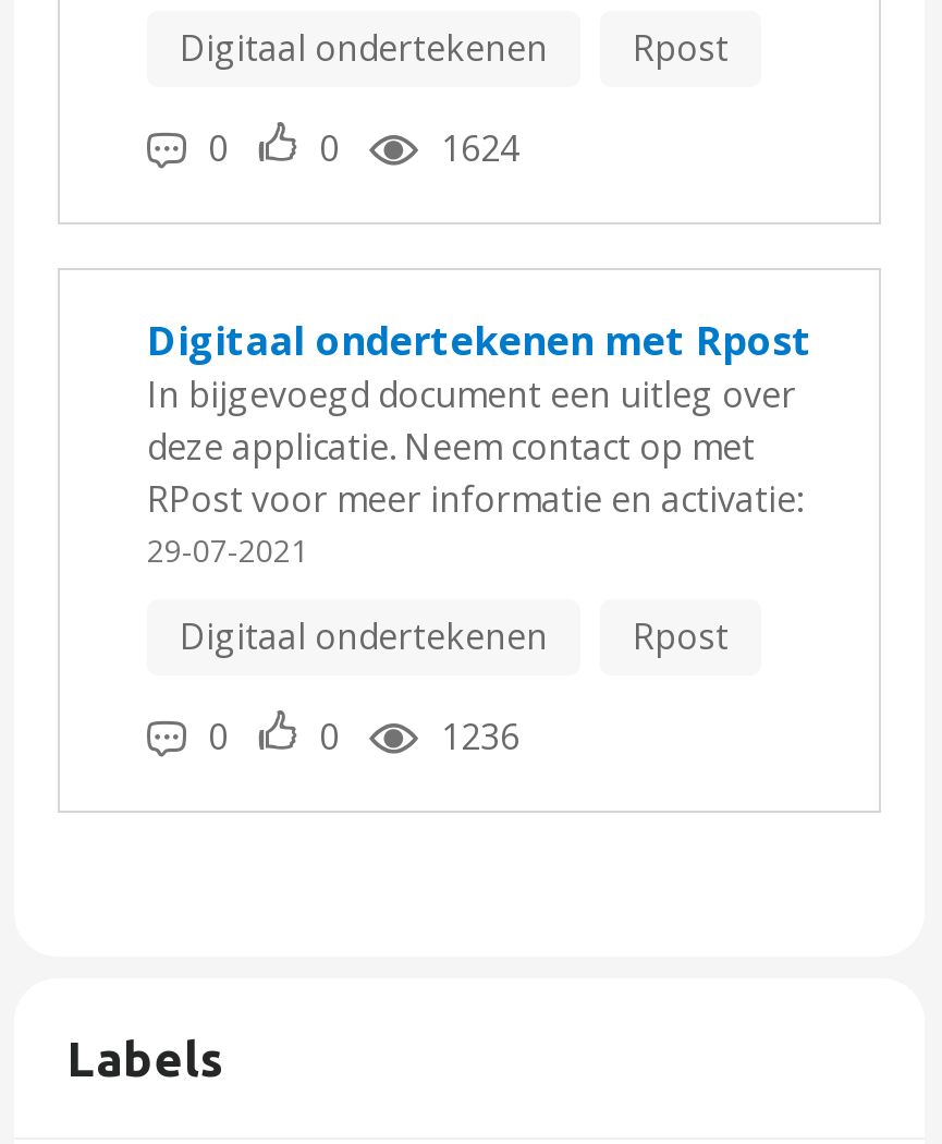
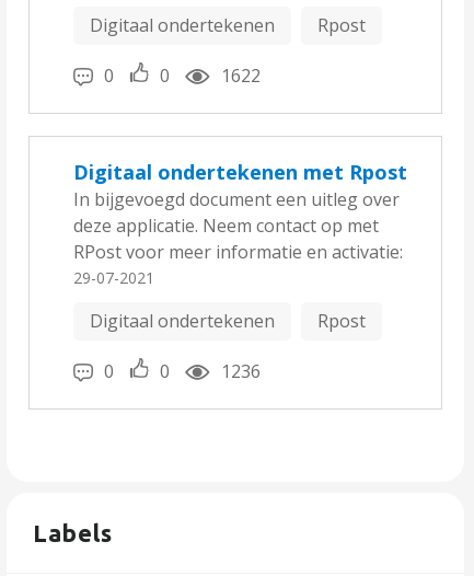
- 0 0 1624
+ 0 0 1622
